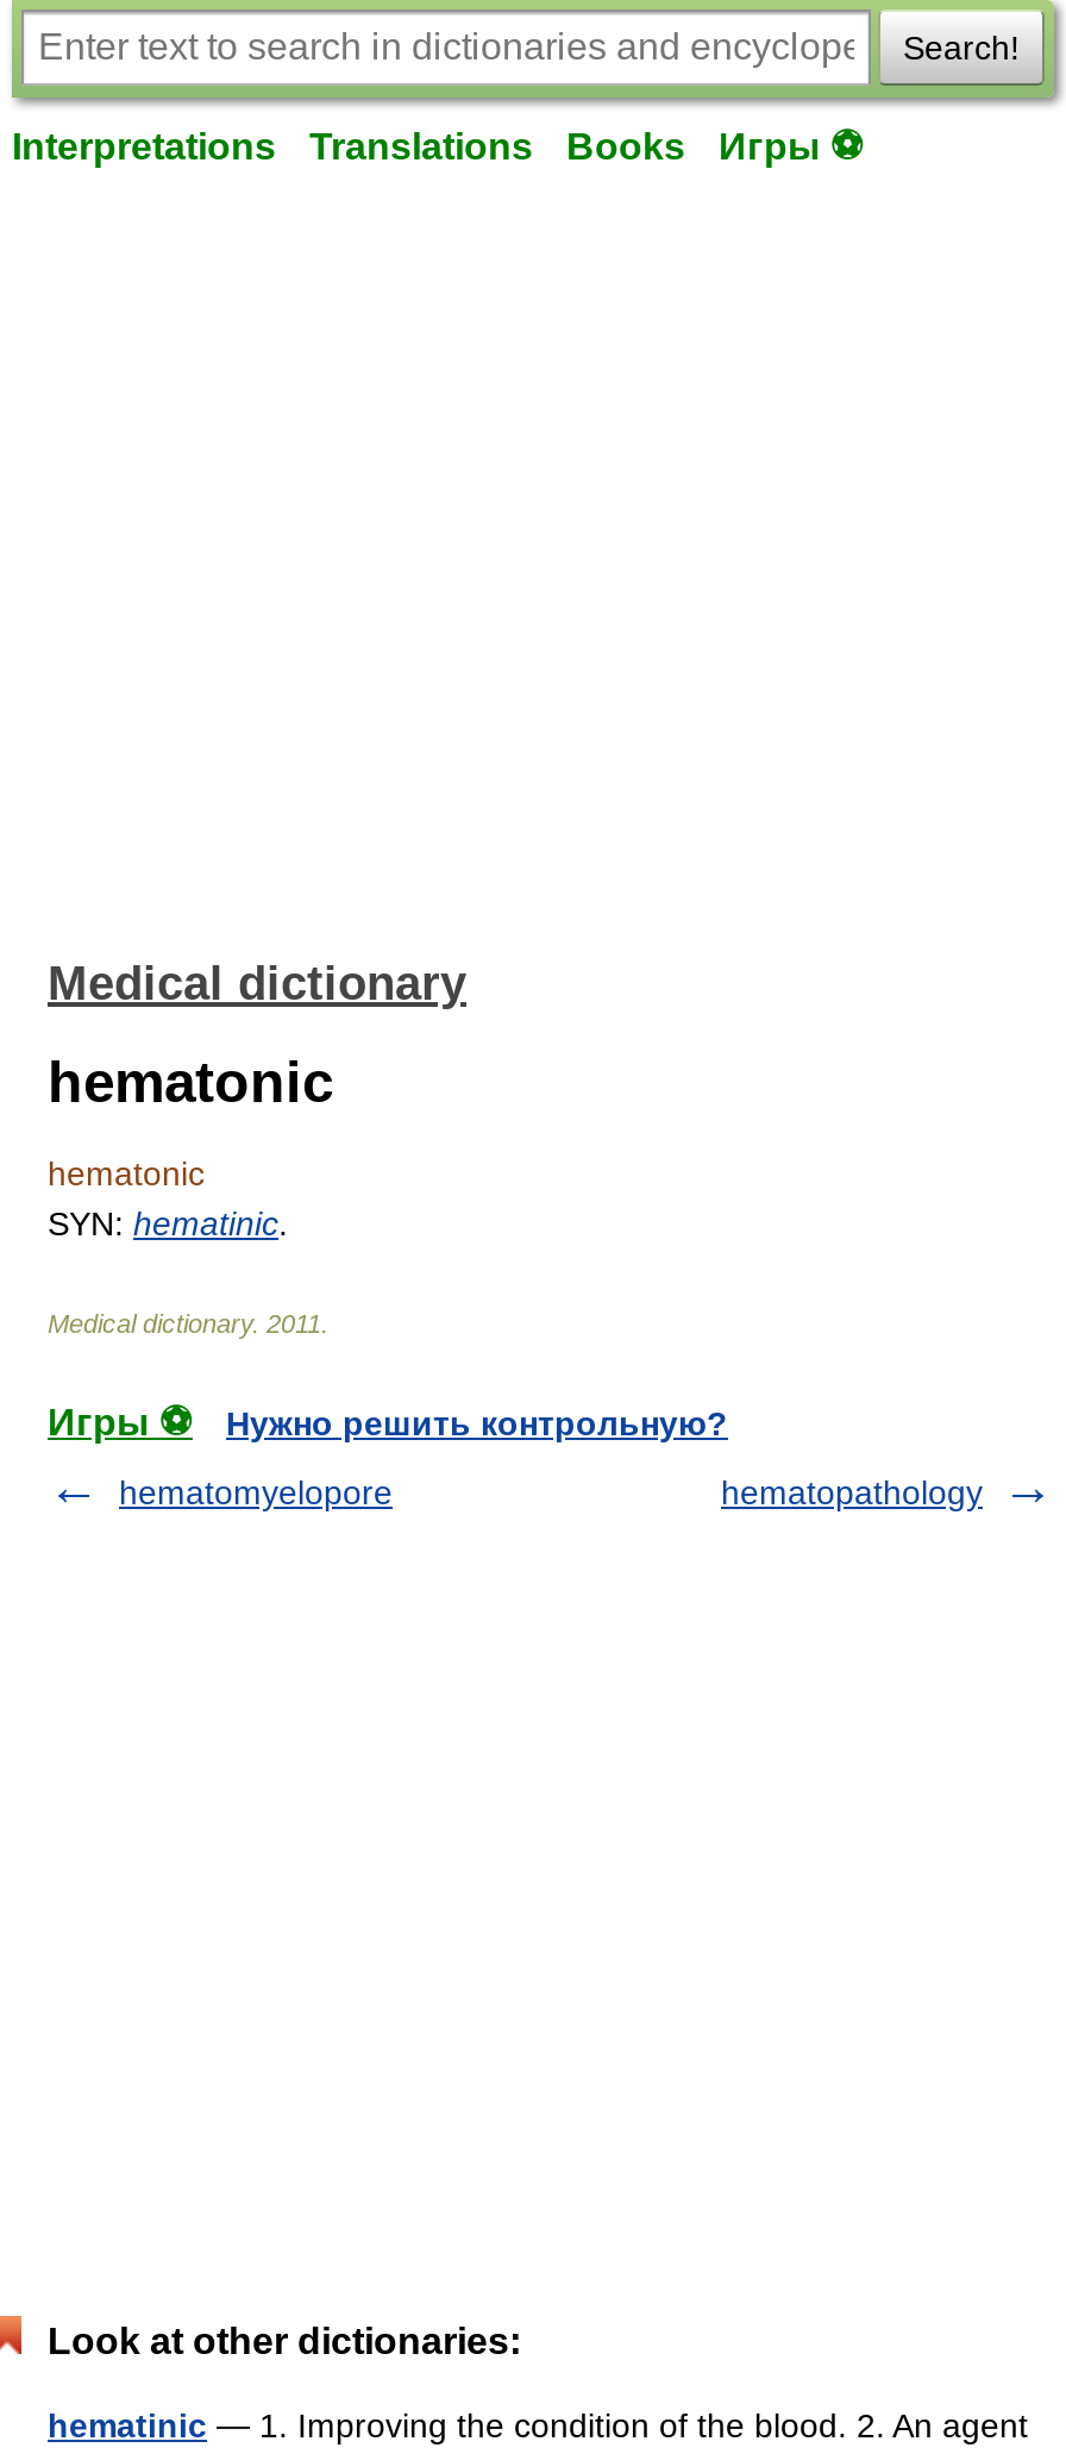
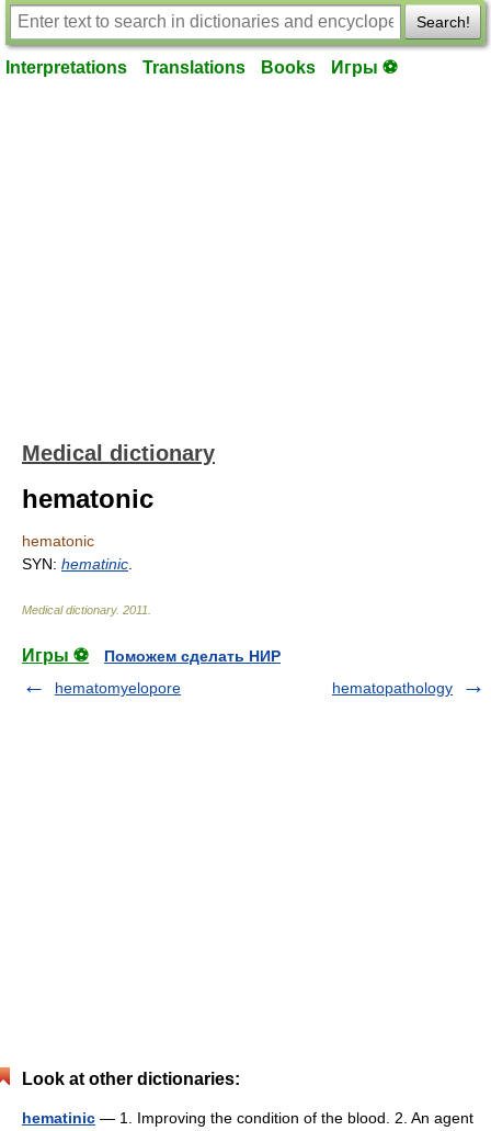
- Нужно решить контрольную?
+ Поможем сделать НИР
